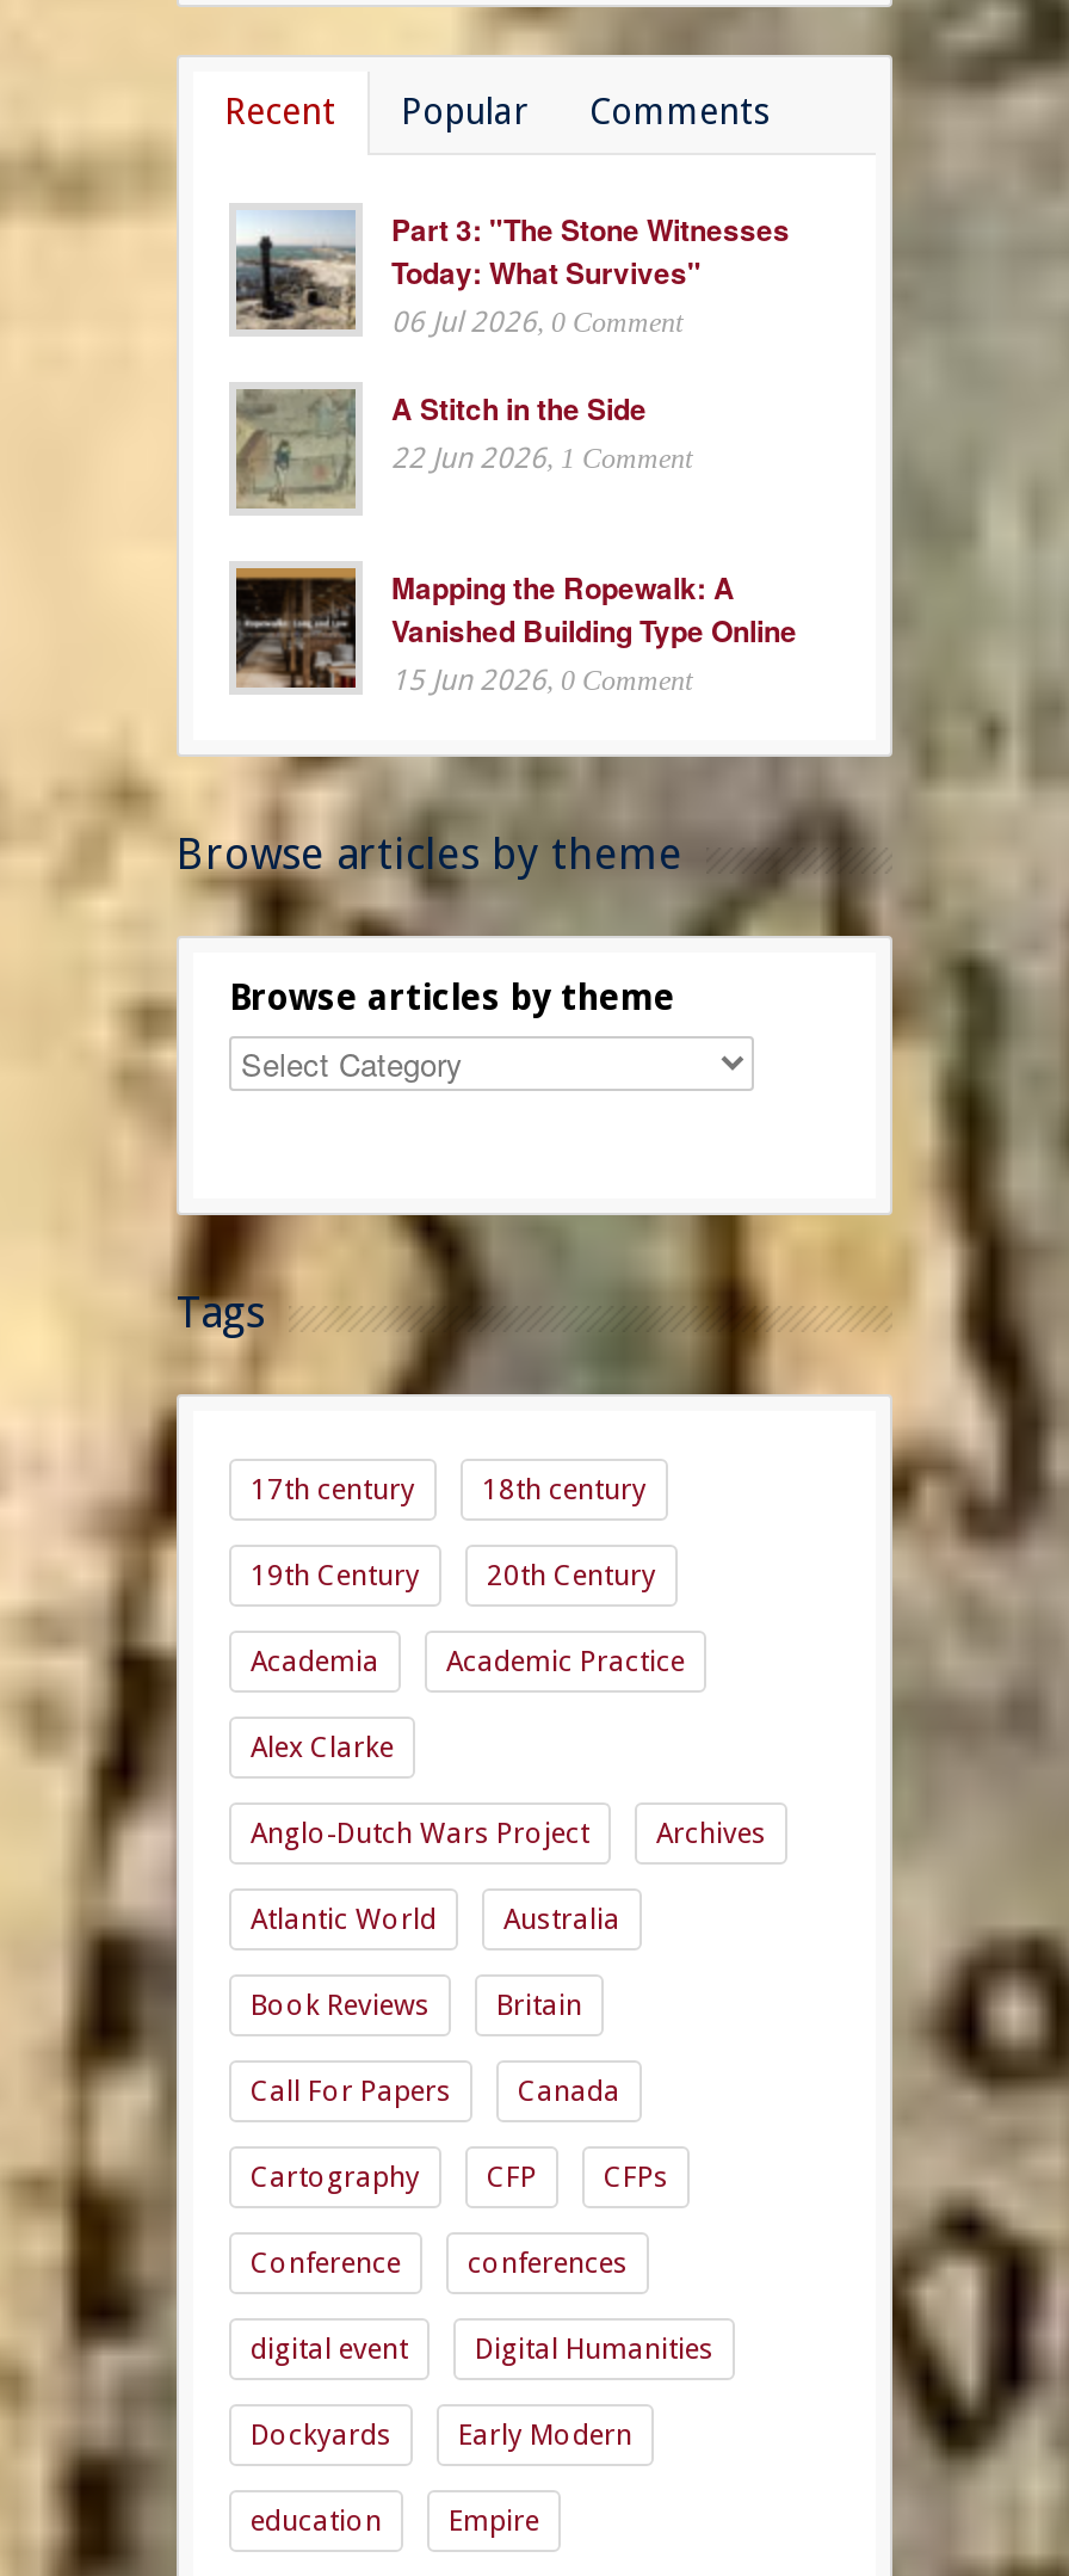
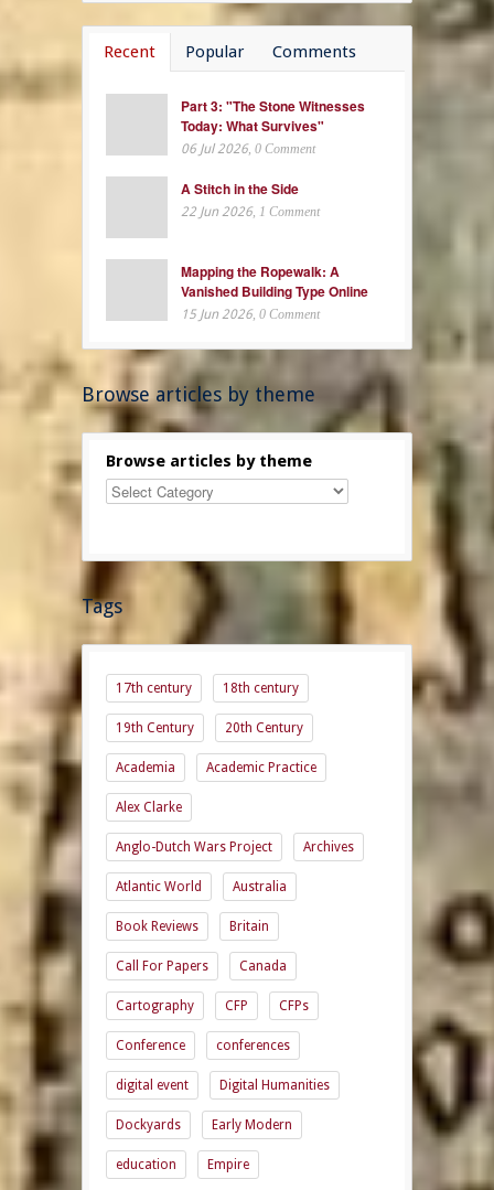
- [image]

- [image]

- [image]
